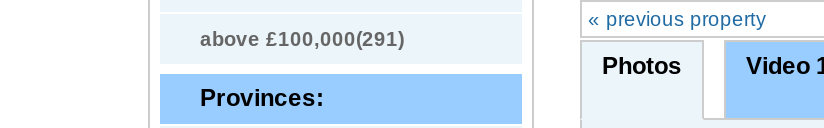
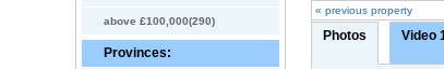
- above £100,000(291)
+ above £100,000(290)
